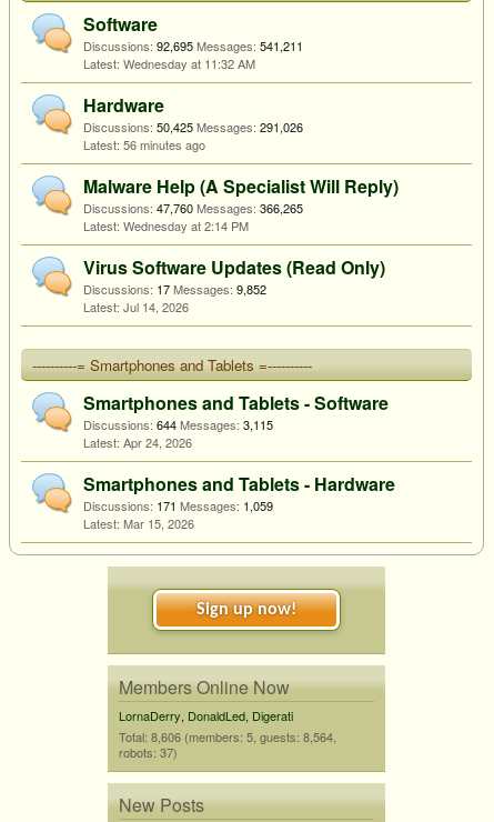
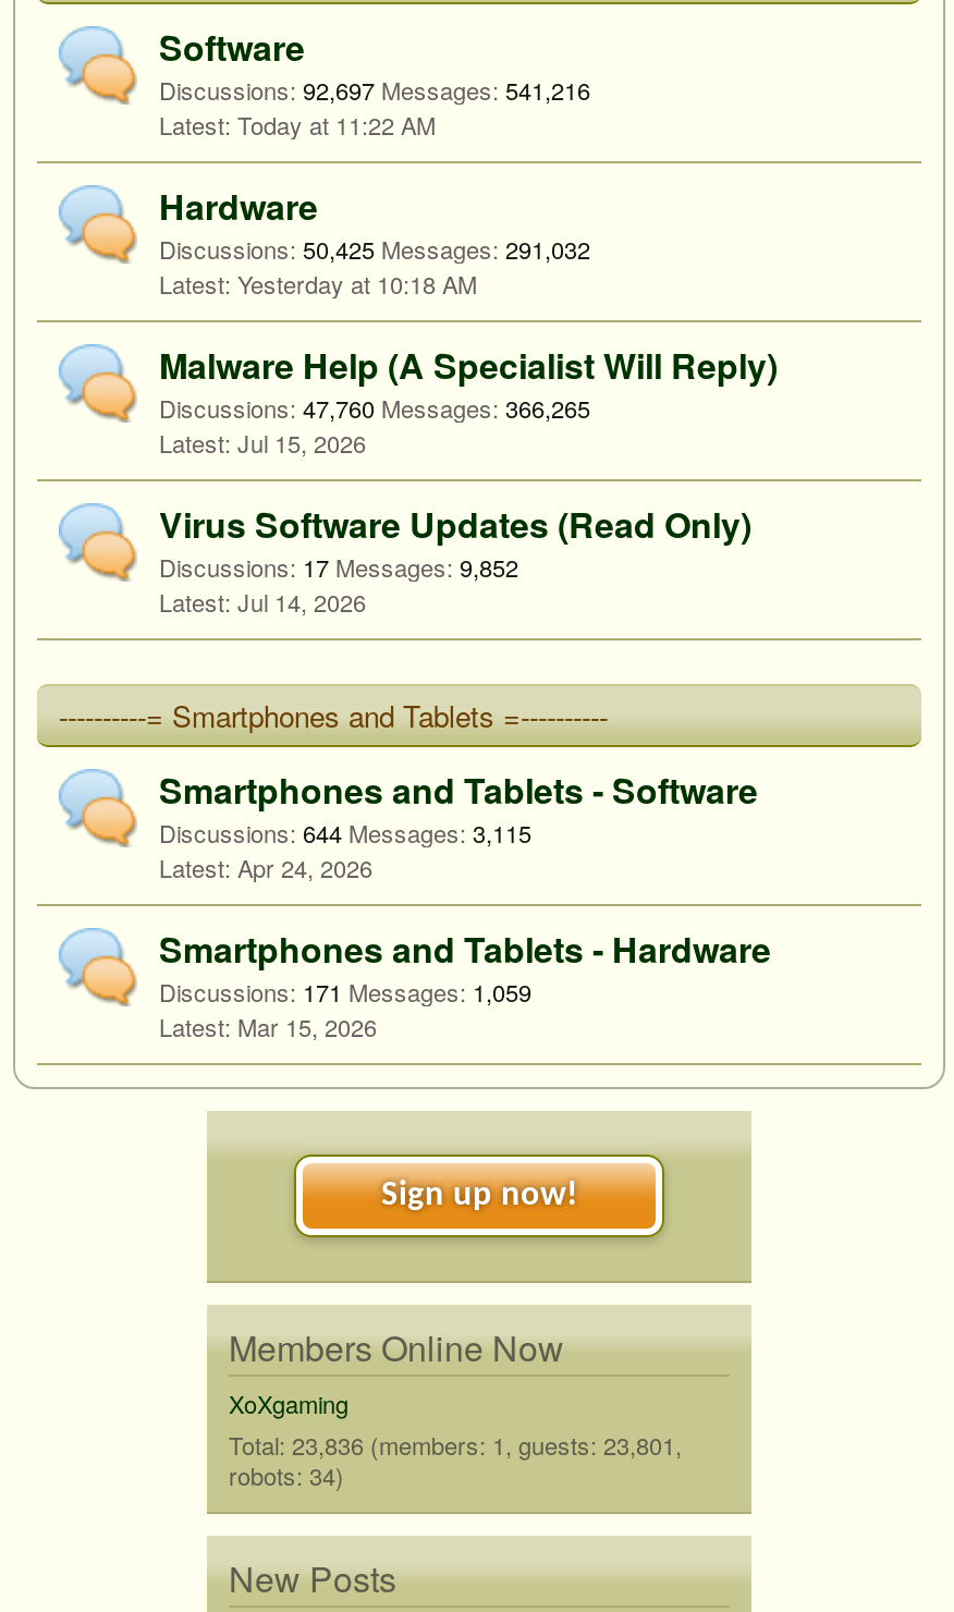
- Discussions: 92,695 Messages: 541,211
+ Discussions: 92,697 Messages: 541,216

- Wednesday at 11:32 AM
+ Today at 11:22 AM

- Discussions: 50,425 Messages: 291,026
- 56 minutes ago
+ Discussions: 50,425 Messages: 291,032
+ Yesterday at 10:18 AM

- Wednesday at 2:14 PM
+ Jul 15, 2026

- LornaDerry, DonaldLed, Digerati
- Total: 8,606 (members: 5, guests: 8,564,
- robots: 37)
+ XoXgaming
+ Total: 23,836 (members: 1, guests: 23,801,
+ robots: 34)
